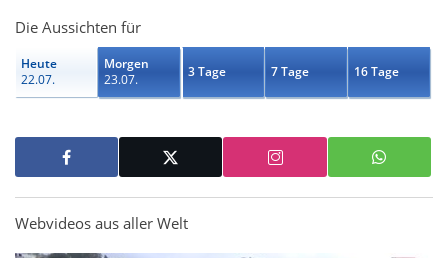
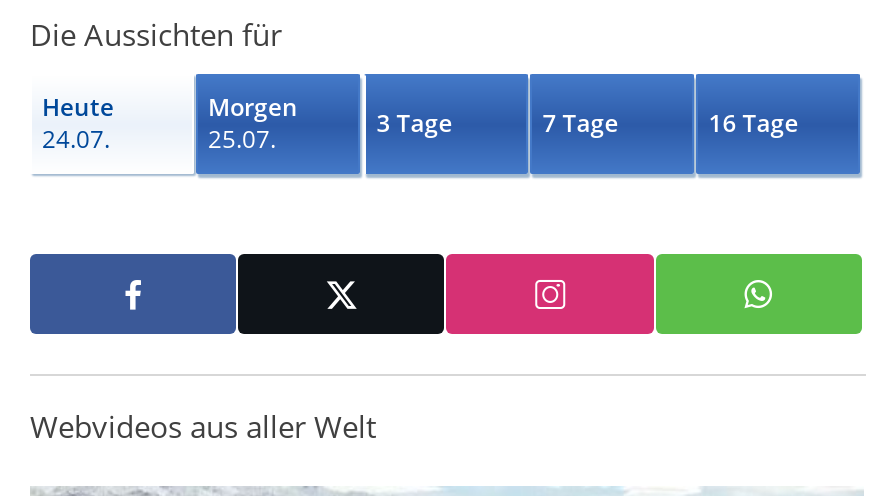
- 22.07.
+ 24.07.

- 23.07.
+ 25.07.
